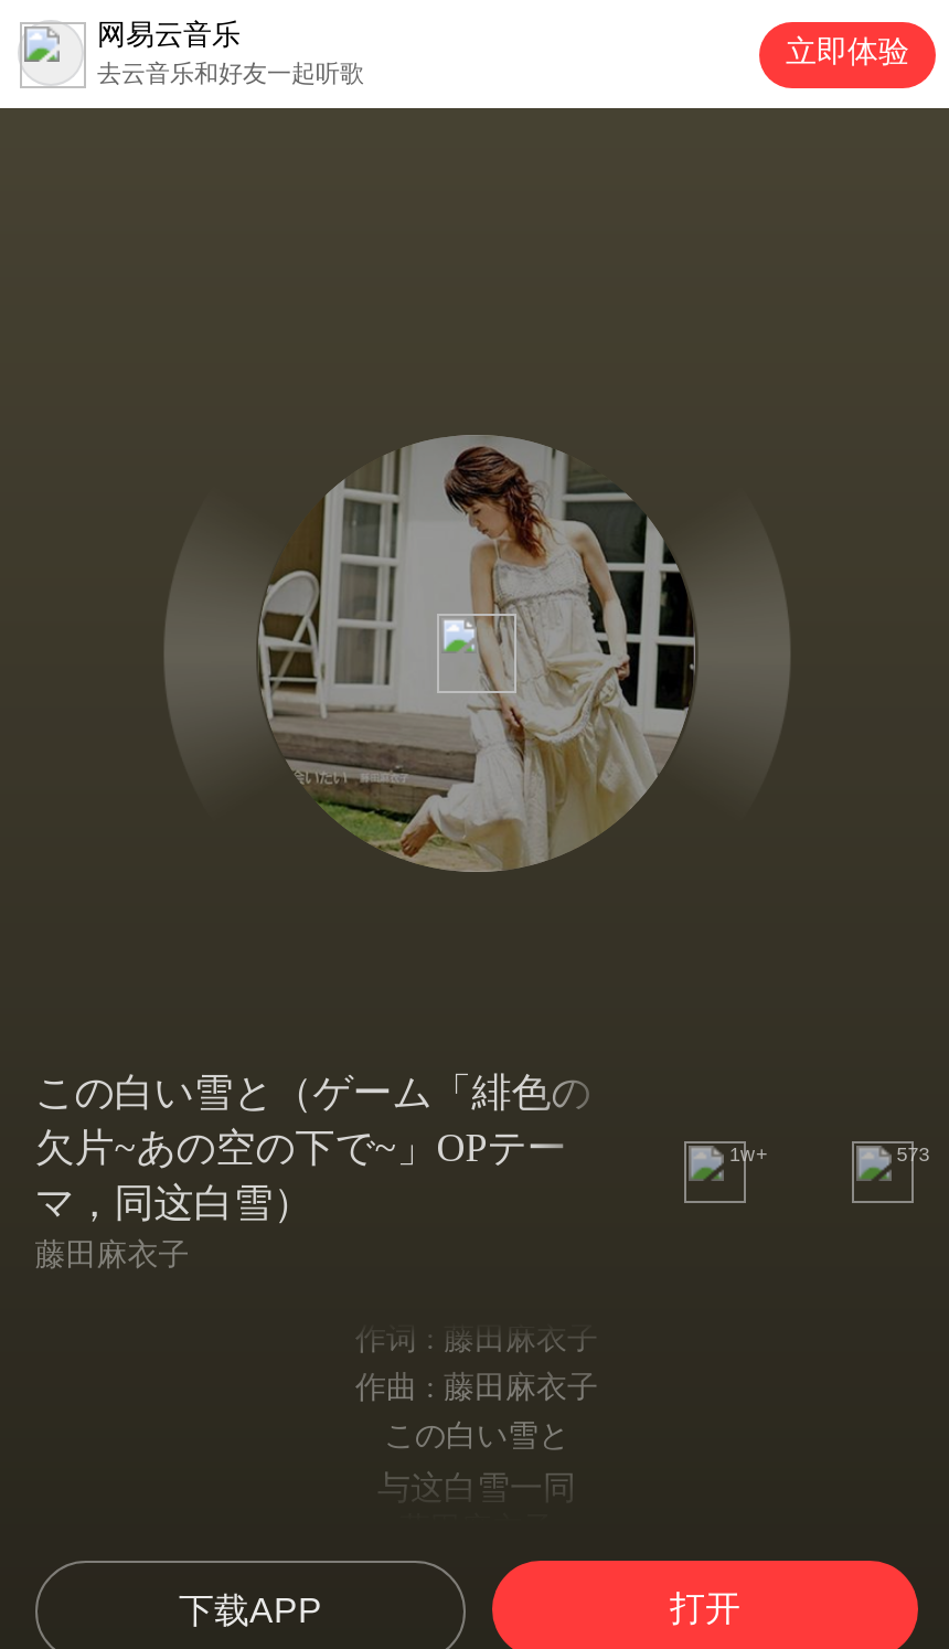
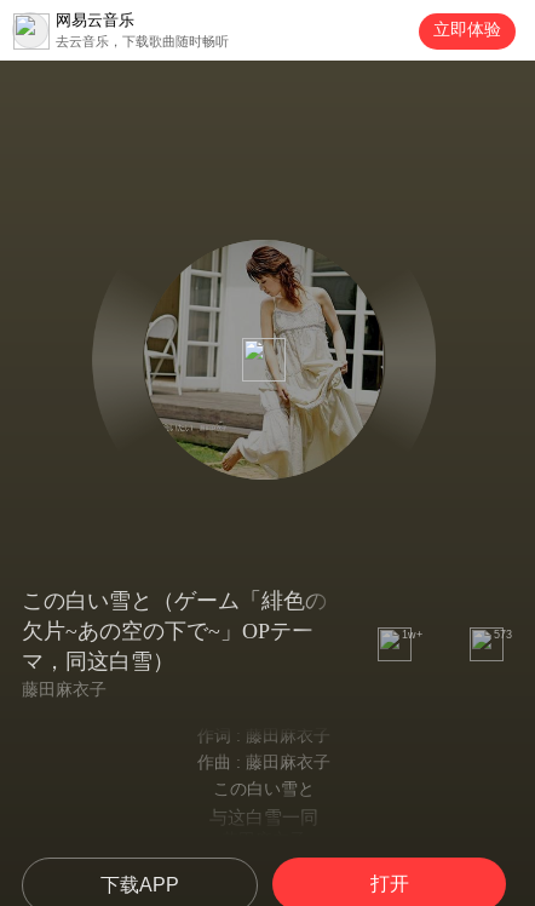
- 去云音乐和好友一起听歌
+ 去云音乐，下载歌曲随时畅听
